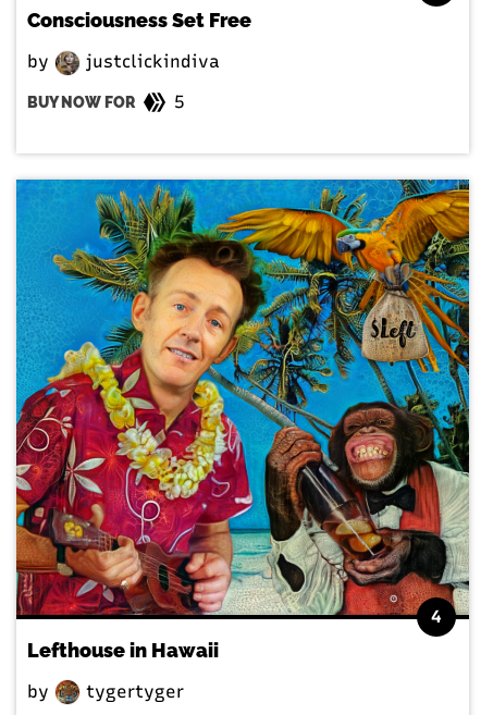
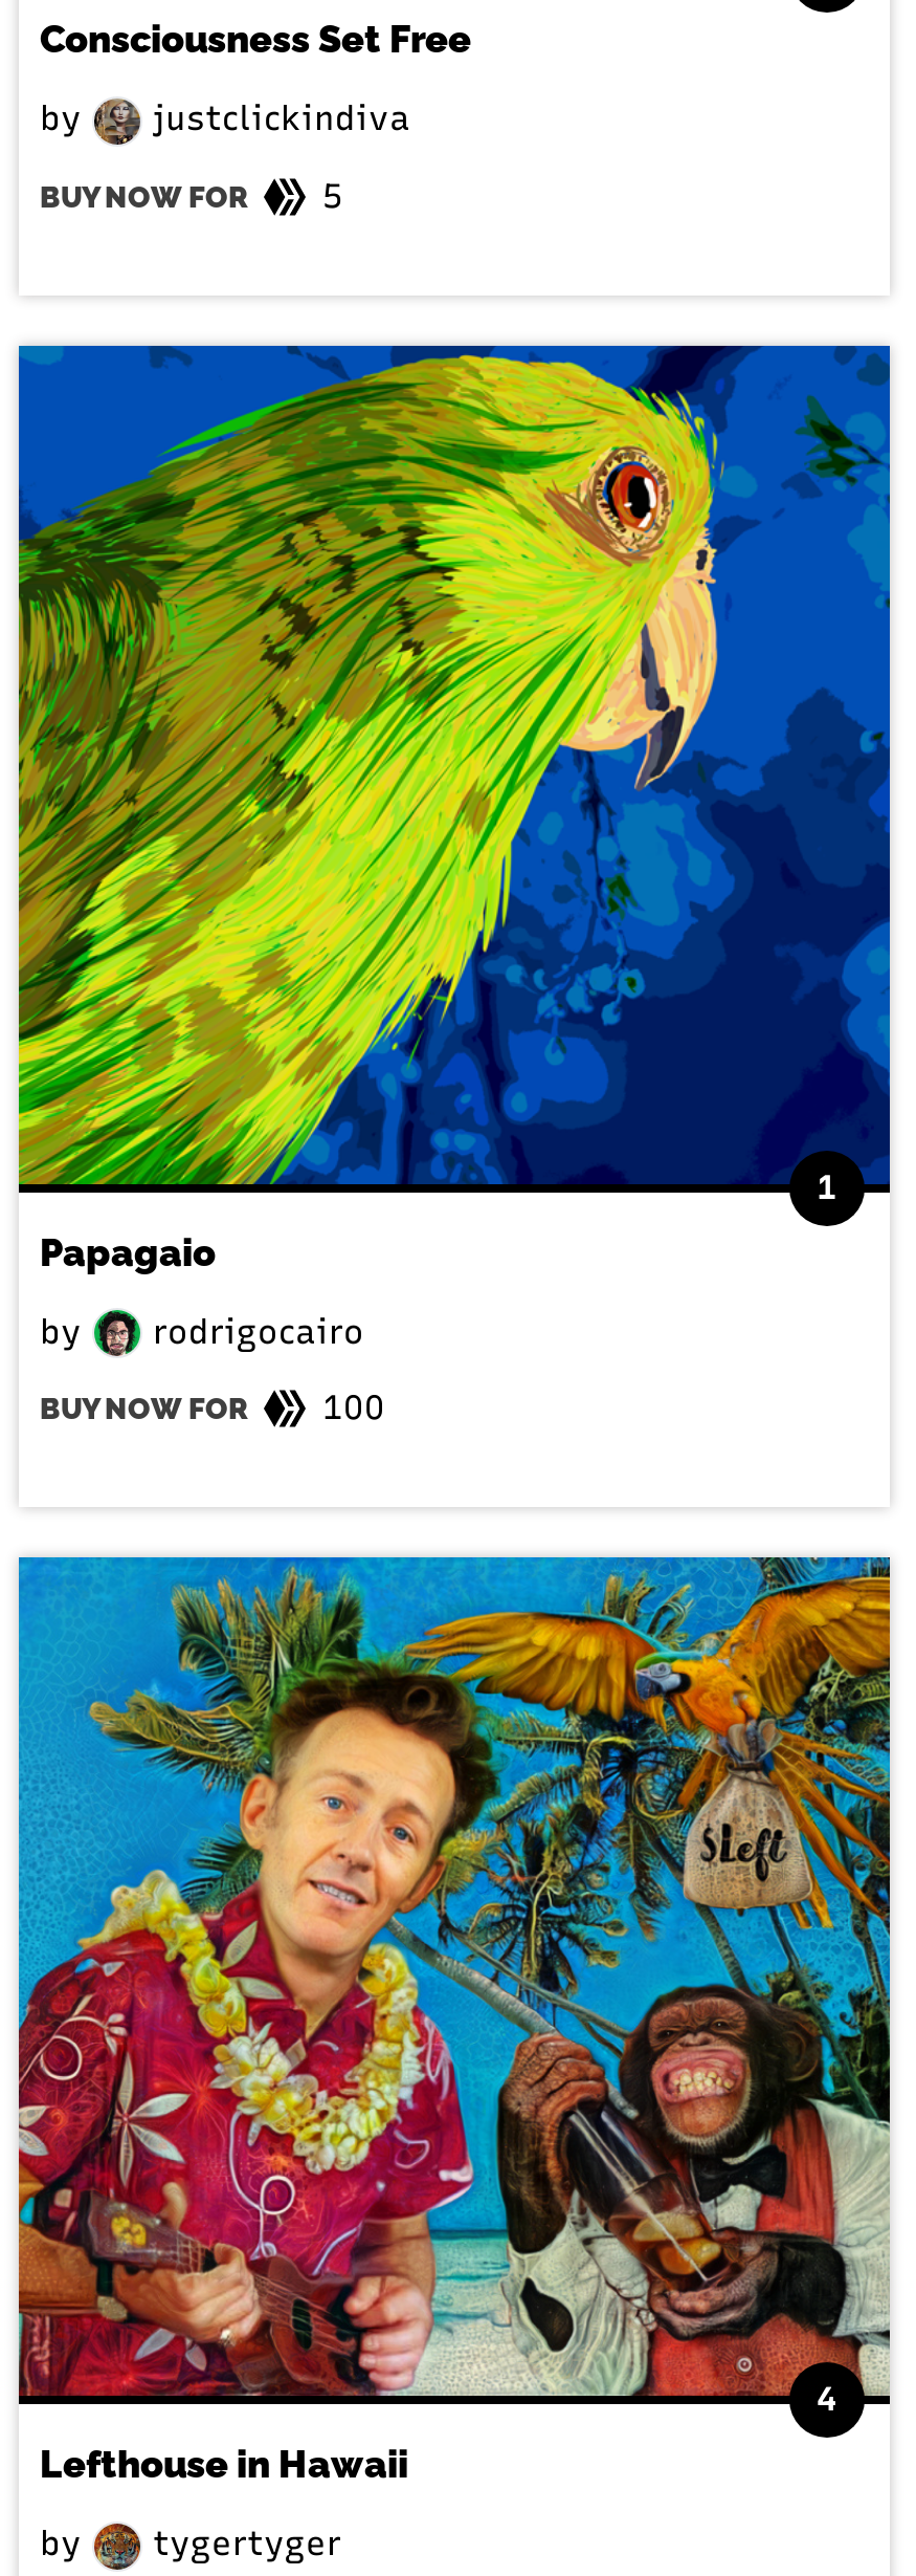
+ [image]
+ 1
+ Papagaio
+ by
+ rodrigocairo
+ BUY NOW FOR
+ 100
